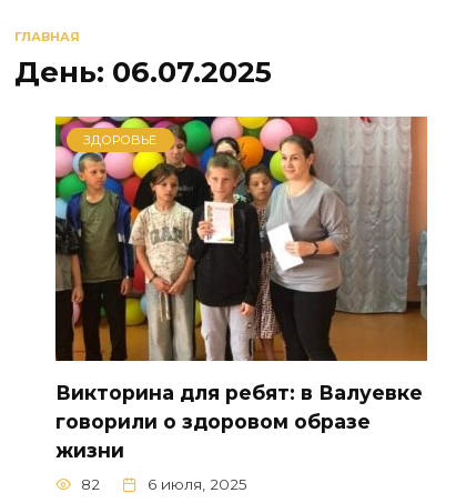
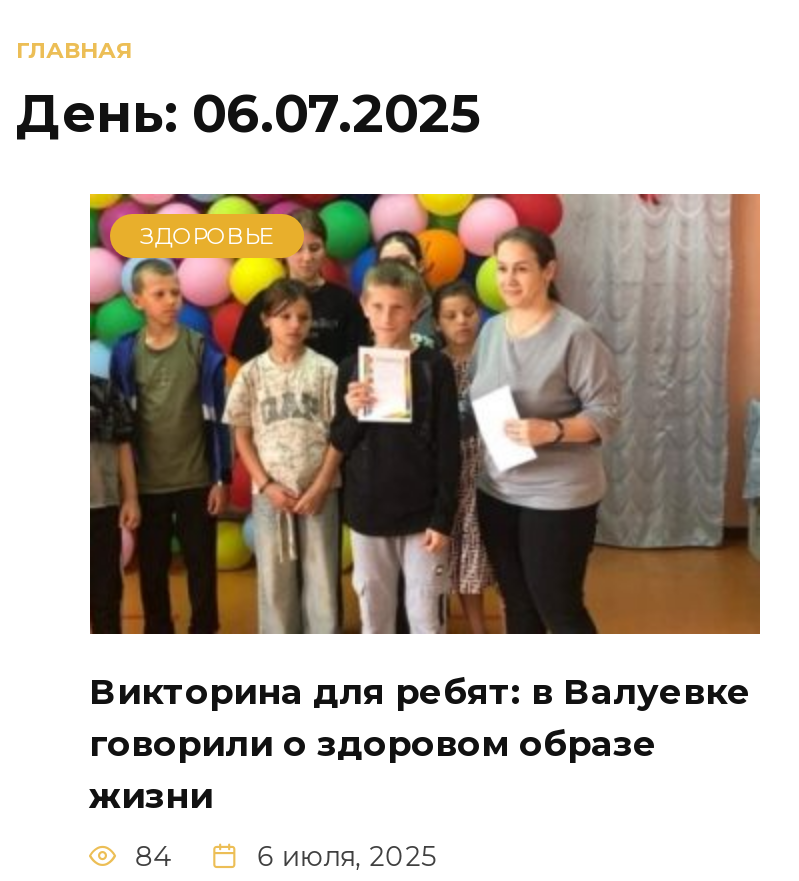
- 82
+ 84
